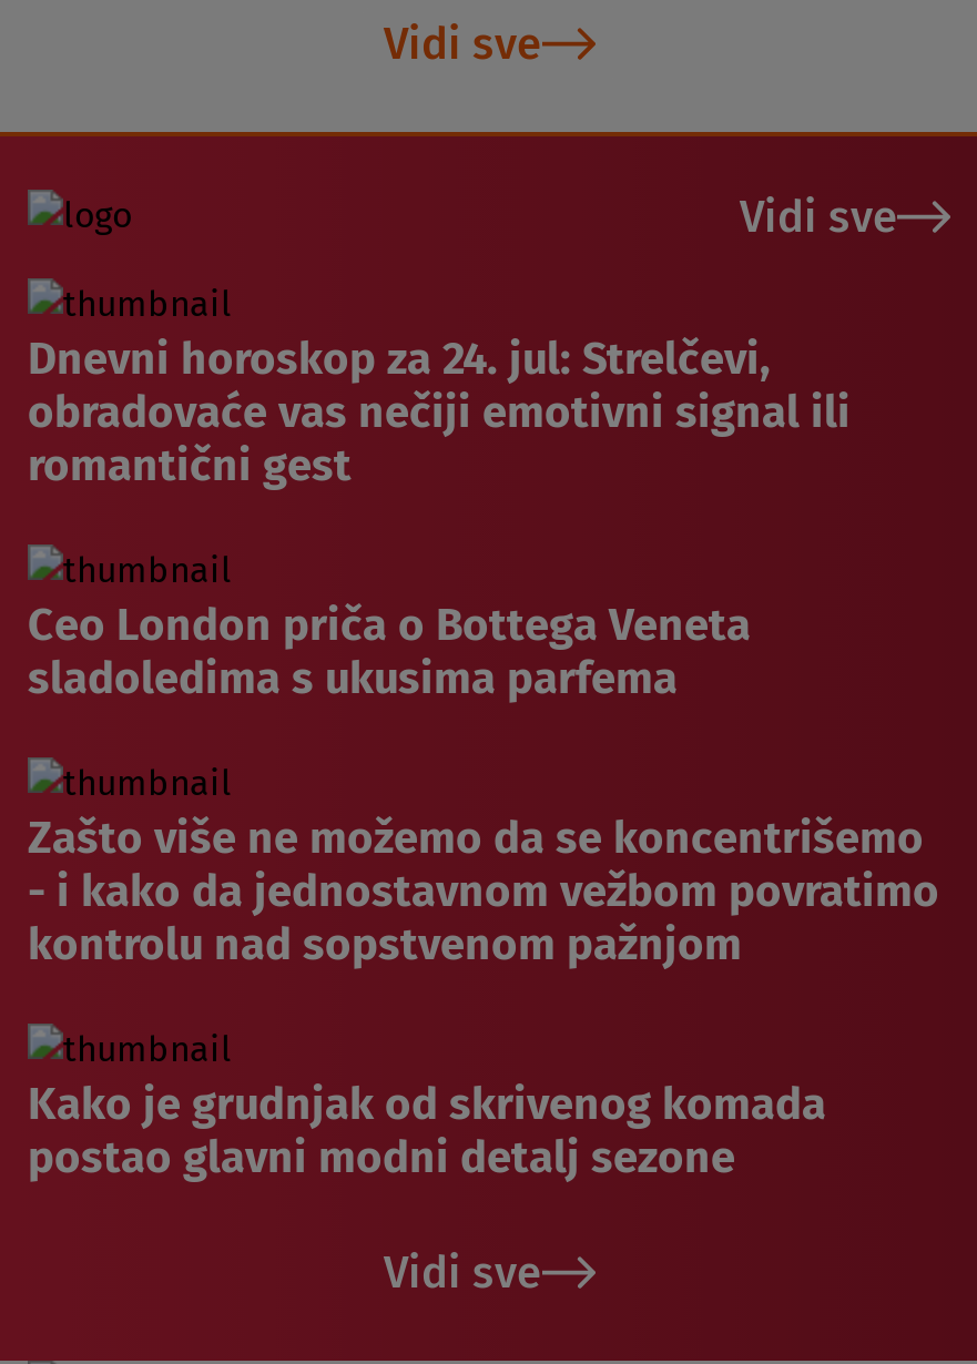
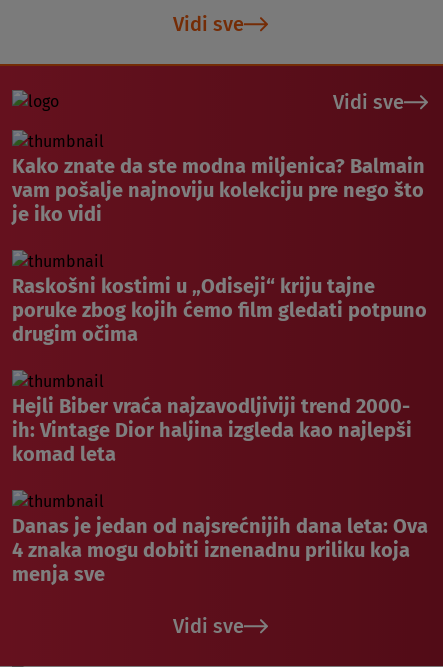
- Dnevni horoskop za 24. jul: Strelčevi,
- obradovaće vas nečiji emotivni signal ili
- romantični gest
+ Kako znate da ste modna miljenica? Balmain
+ vam pošalje najnoviju kolekciju pre nego što
+ je iko vidi

- Ceo London priča o Bottega Veneta
- sladoledima s ukusima parfema
+ Raskošni kostimi u „Odiseji“ kriju tajne
+ poruke zbog kojih ćemo film gledati potpuno
+ drugim očima

- Zašto više ne možemo da se koncentrišemo
- - i kako da jednostavnom vežbom povratimo
- kontrolu nad sopstvenom pažnjom
+ Hejli Biber vraća najzavodljiviji trend 2000-
+ ih: Vintage Dior haljina izgleda kao najlepši
+ komad leta

- Kako je grudnjak od skrivenog komada
- postao glavni modni detalj sezone
+ Danas je jedan od najsrećnijih dana leta: Ova
+ 4 znaka mogu dobiti iznenadnu priliku koja
+ menja sve
